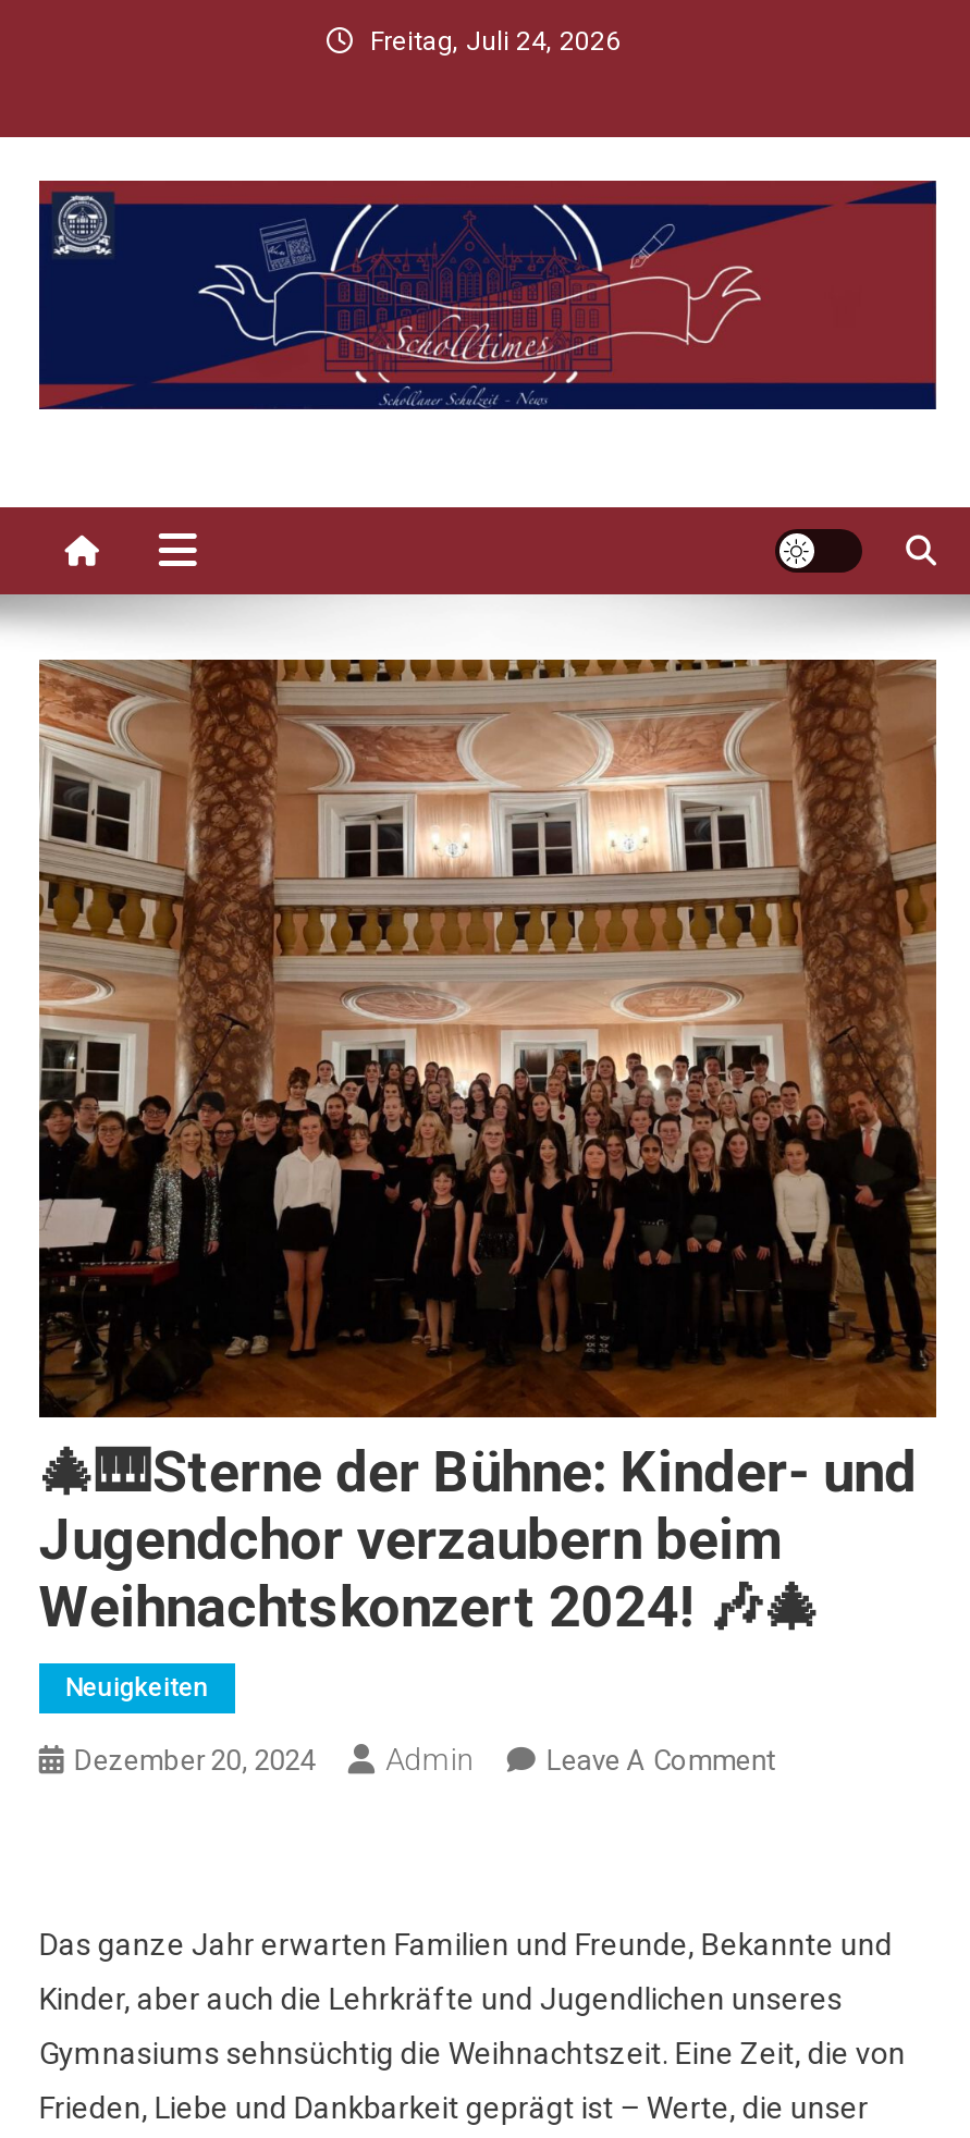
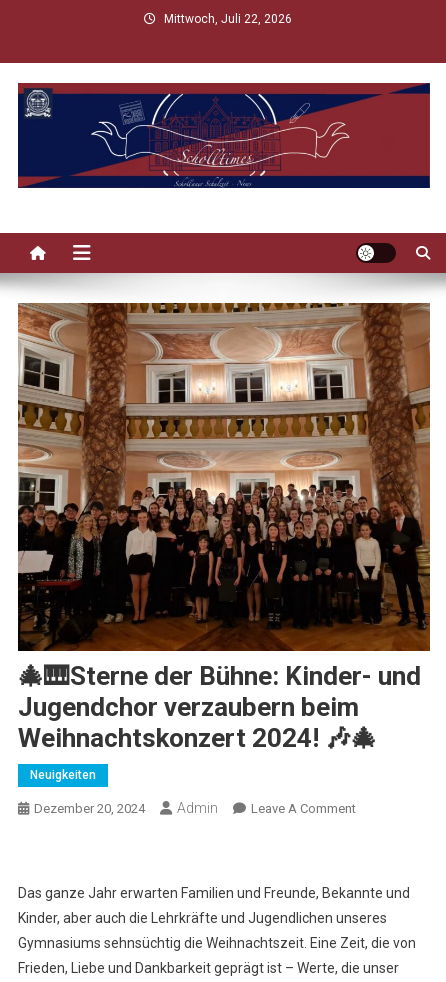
- Freitag, Juli 24, 2026
+ Mittwoch, Juli 22, 2026
